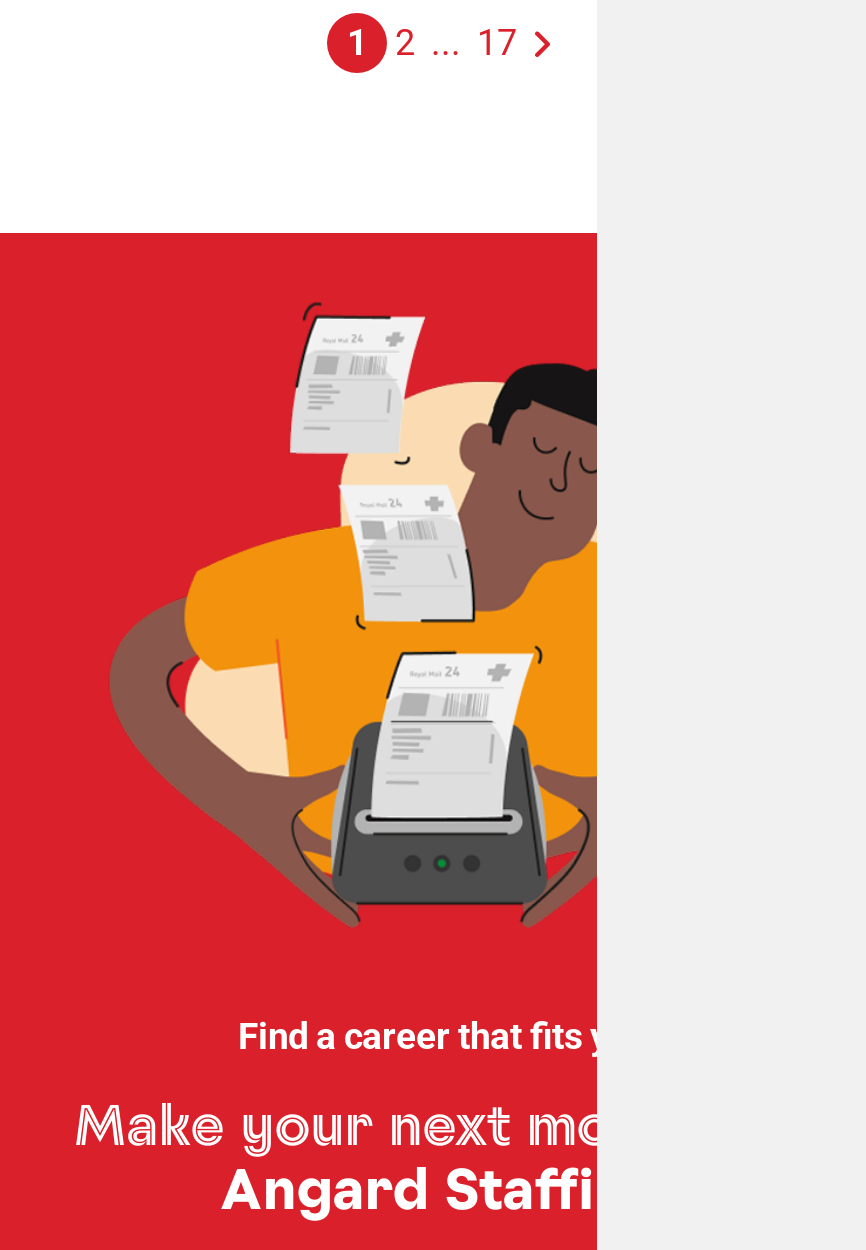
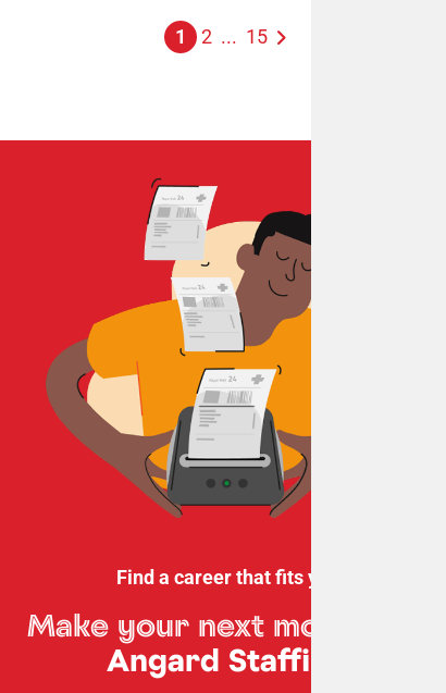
- 1 2 ... 17
+ 1 2 ... 15
